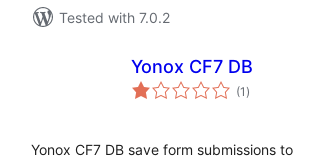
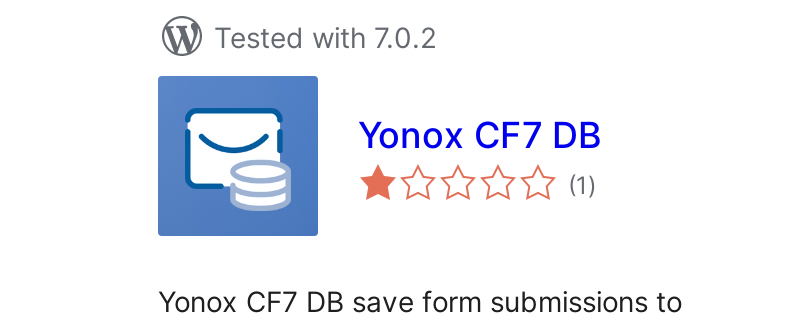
+ [image]
